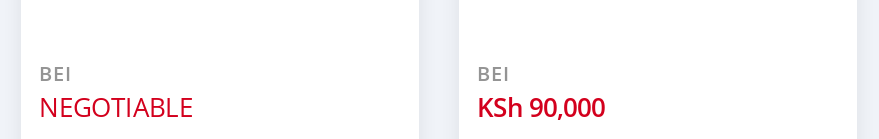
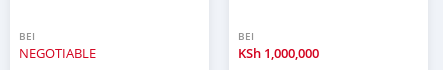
- KSh 90,000
+ KSh 1,000,000
